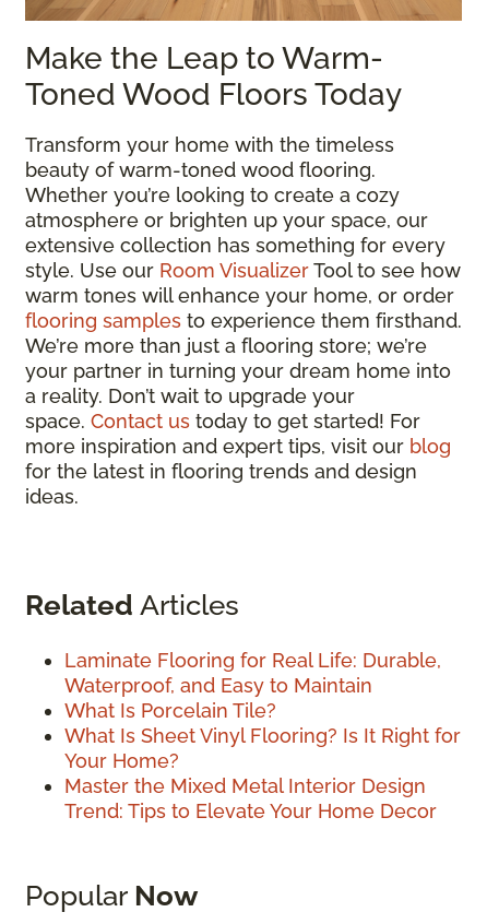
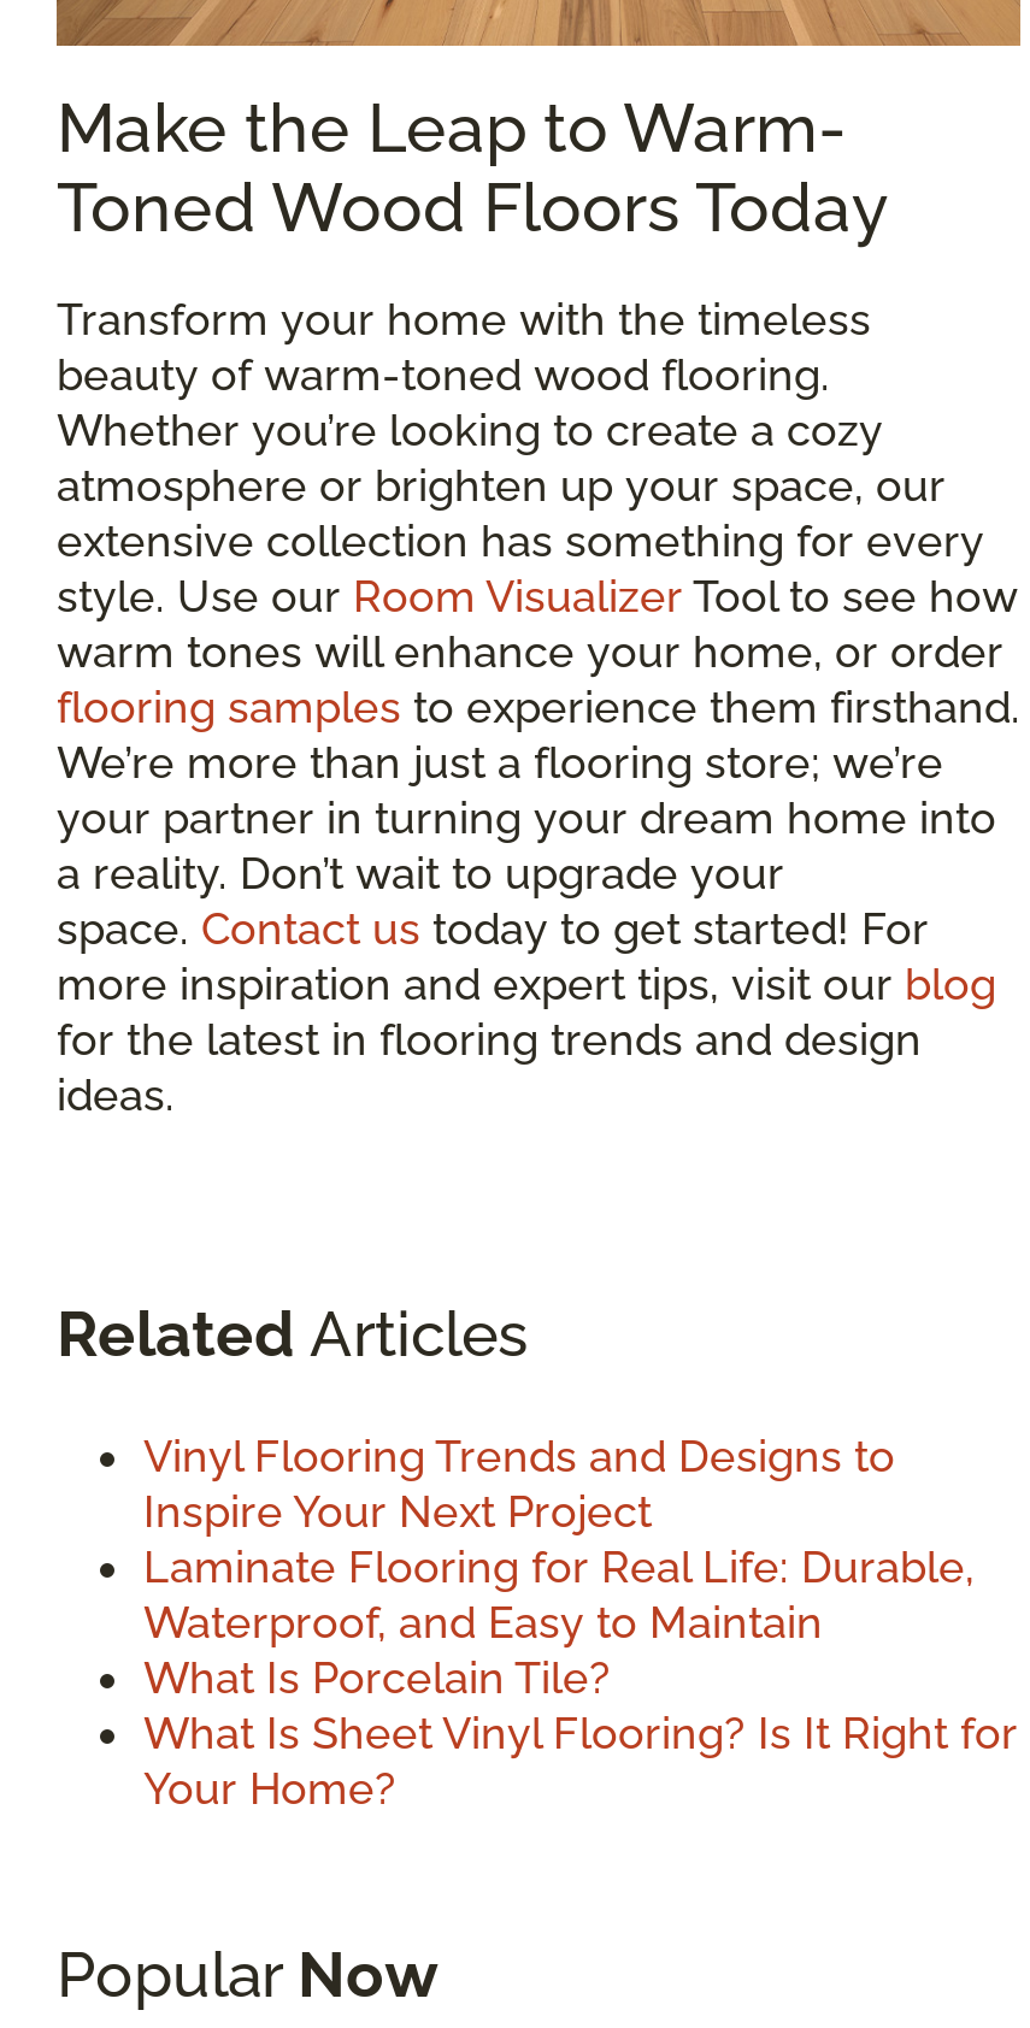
+ Vinyl Flooring Trends and Designs to
+ Inspire Your Next Project

moved down: Laminate Flooring for Real Life: Durable, | Waterproof, and Easy to Maintain | What Is Porcelain Tile? | What Is Sheet Vinyl Flooring? Is It Right for | Your Home?

- Master the Mixed Metal Interior Design
- Trend: Tips to Elevate Your Home Decor
